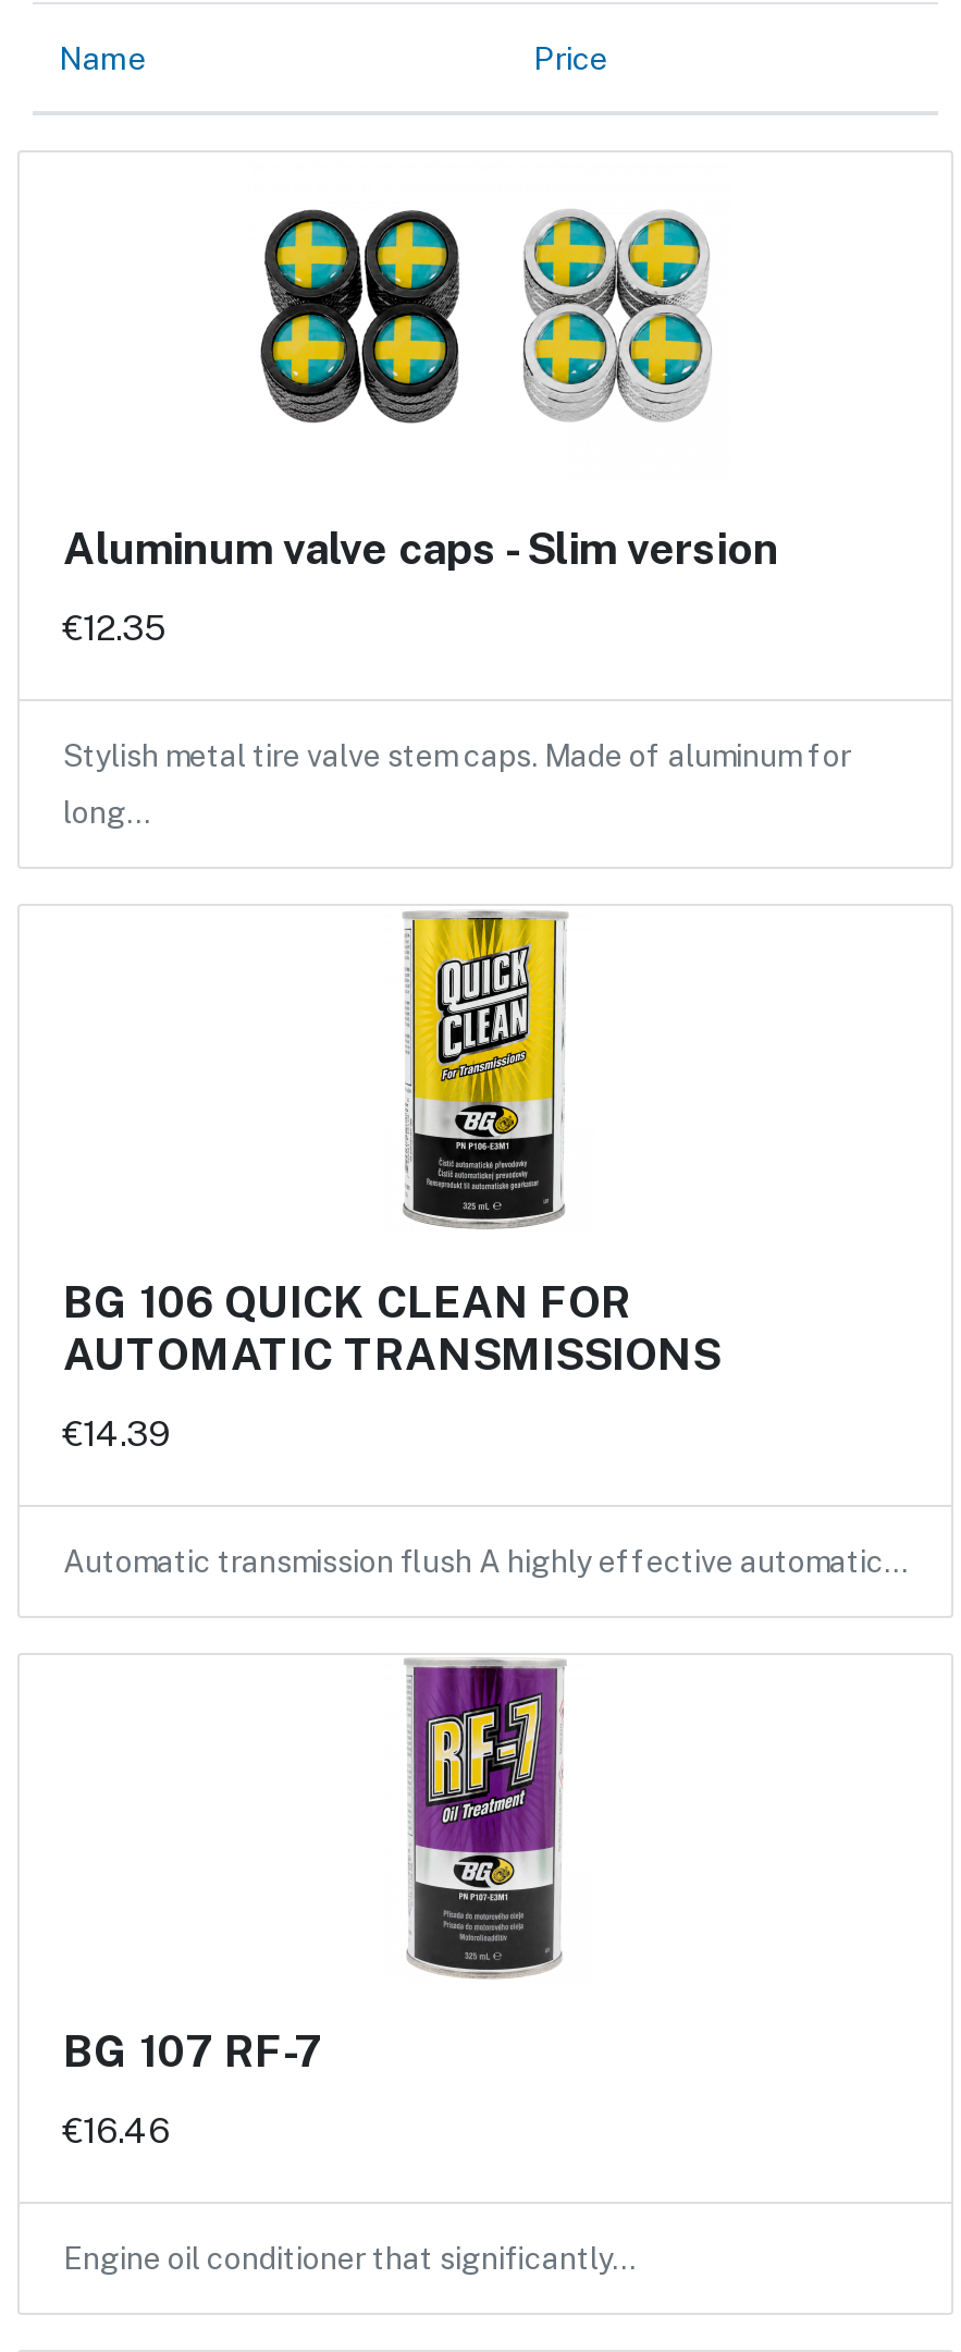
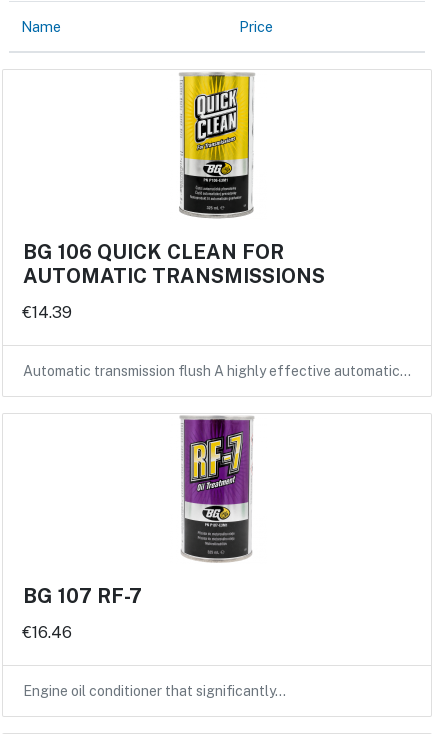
- [image]

- [image]

- Aluminum valve caps - Slim version
- €12.35
- Stylish metal tire valve stem caps. Made of aluminum for
- long…
